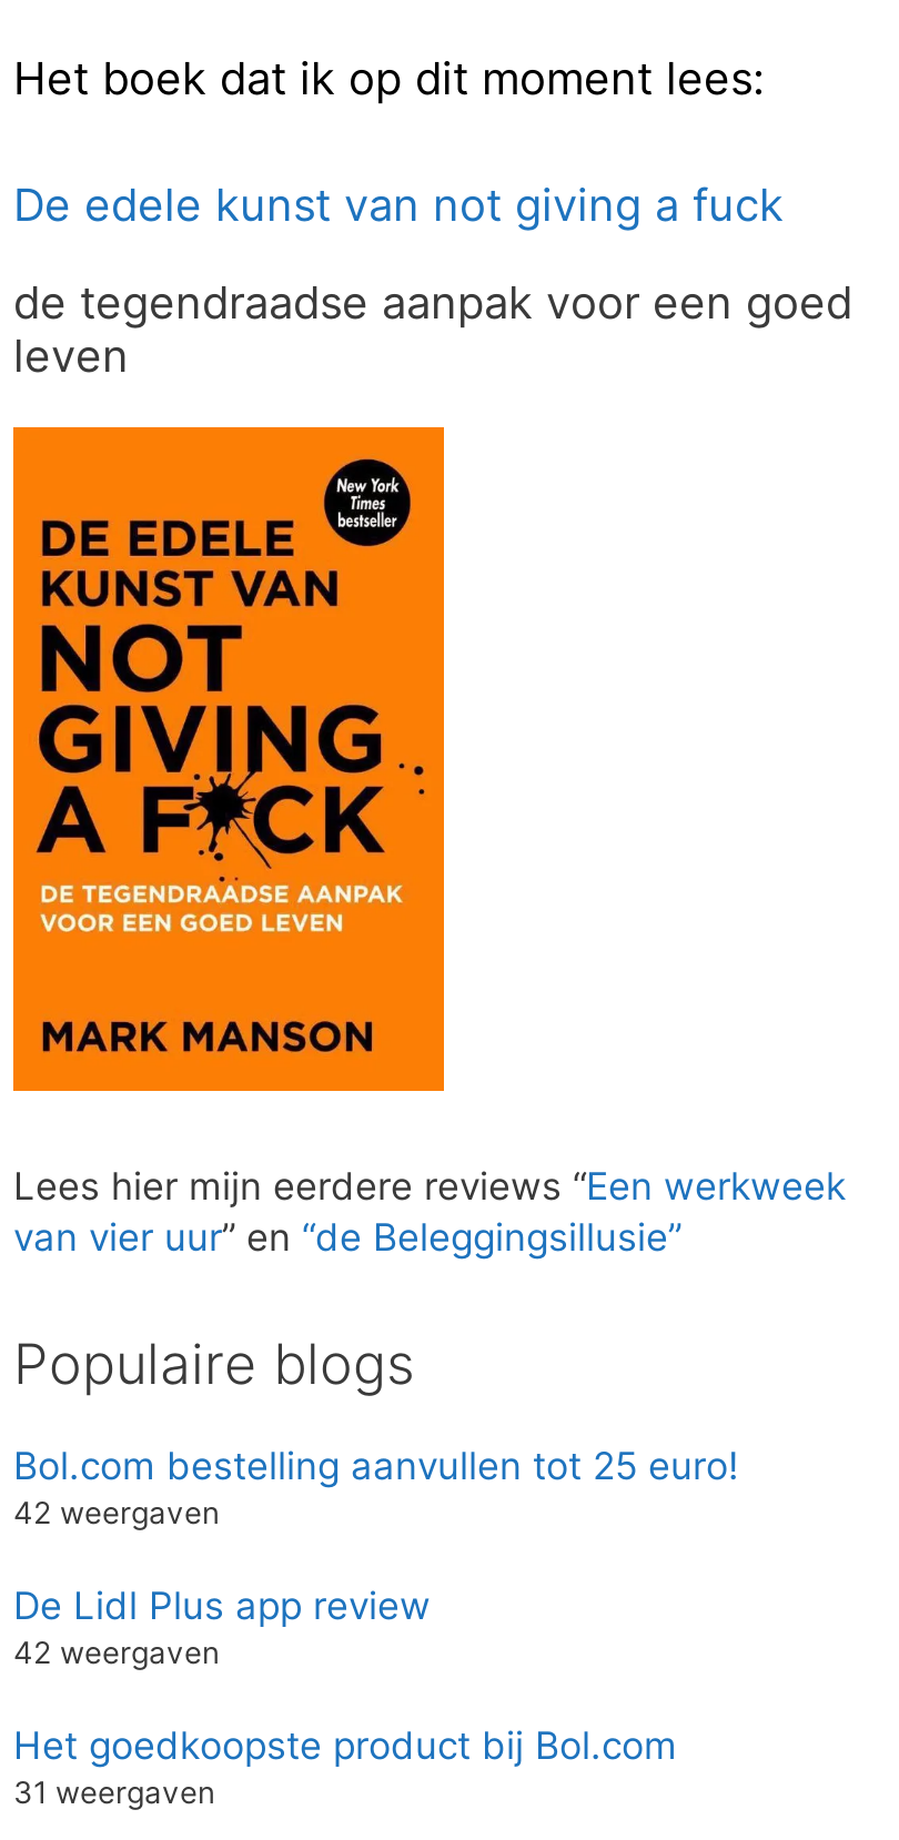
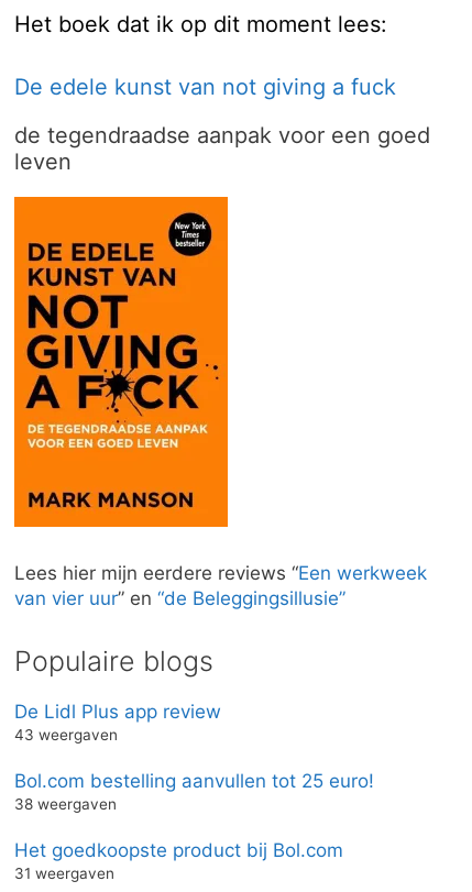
moved down: Bol.com bestelling aanvullen tot 25 euro!

- 42 weergaven

moved up: De Lidl Plus app review

- 42 weergaven
+ 43 weergaven
+ 38 weergaven
